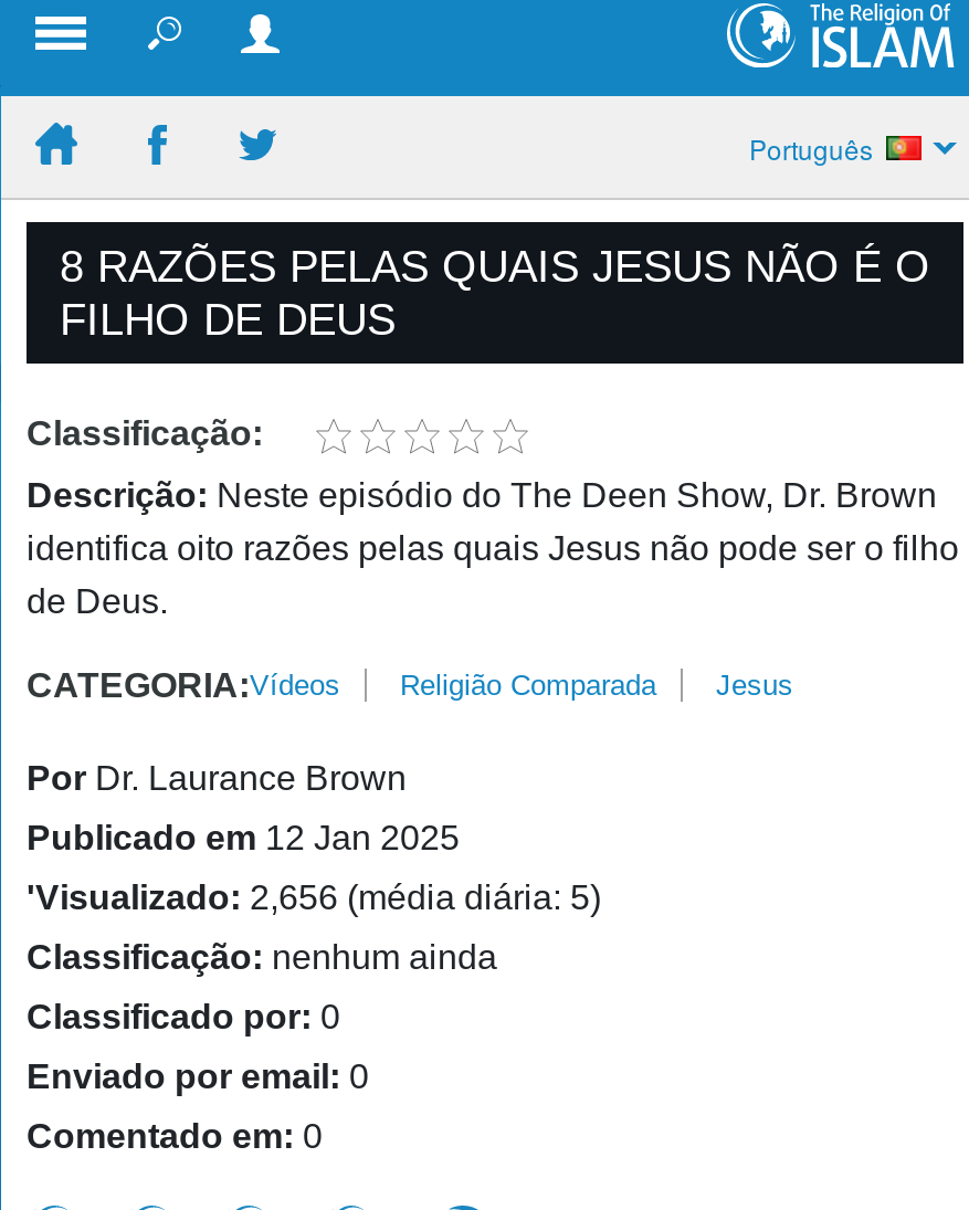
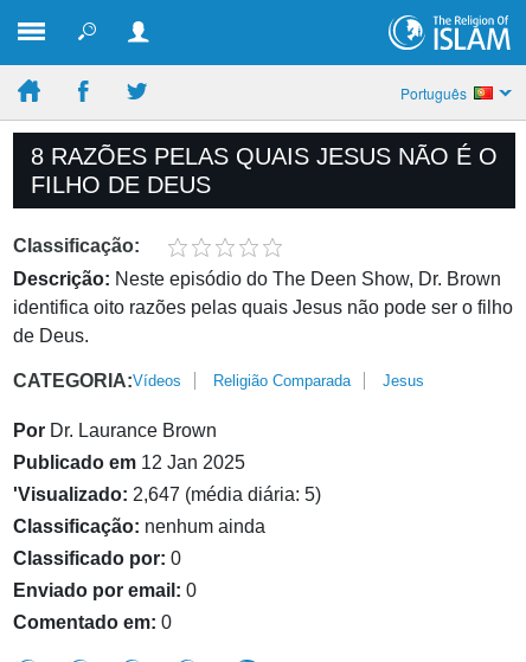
- 'Visualizado: 2,656 (média diária: 5)
+ 'Visualizado: 2,647 (média diária: 5)
